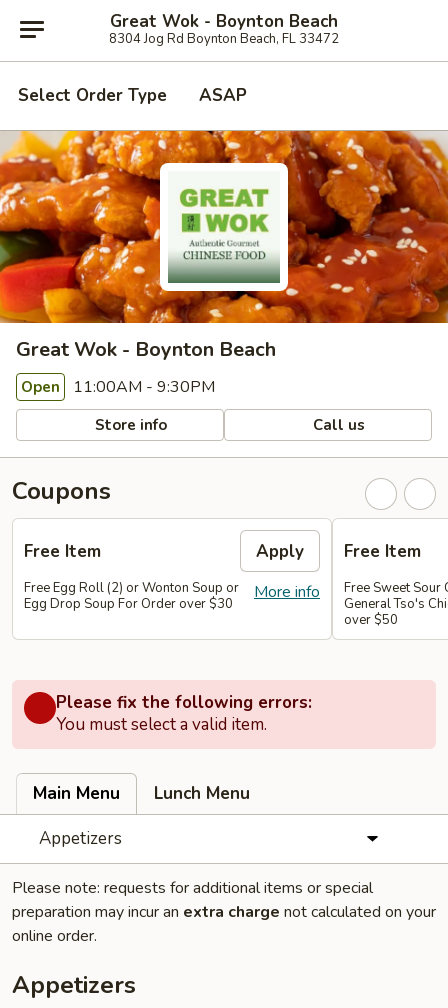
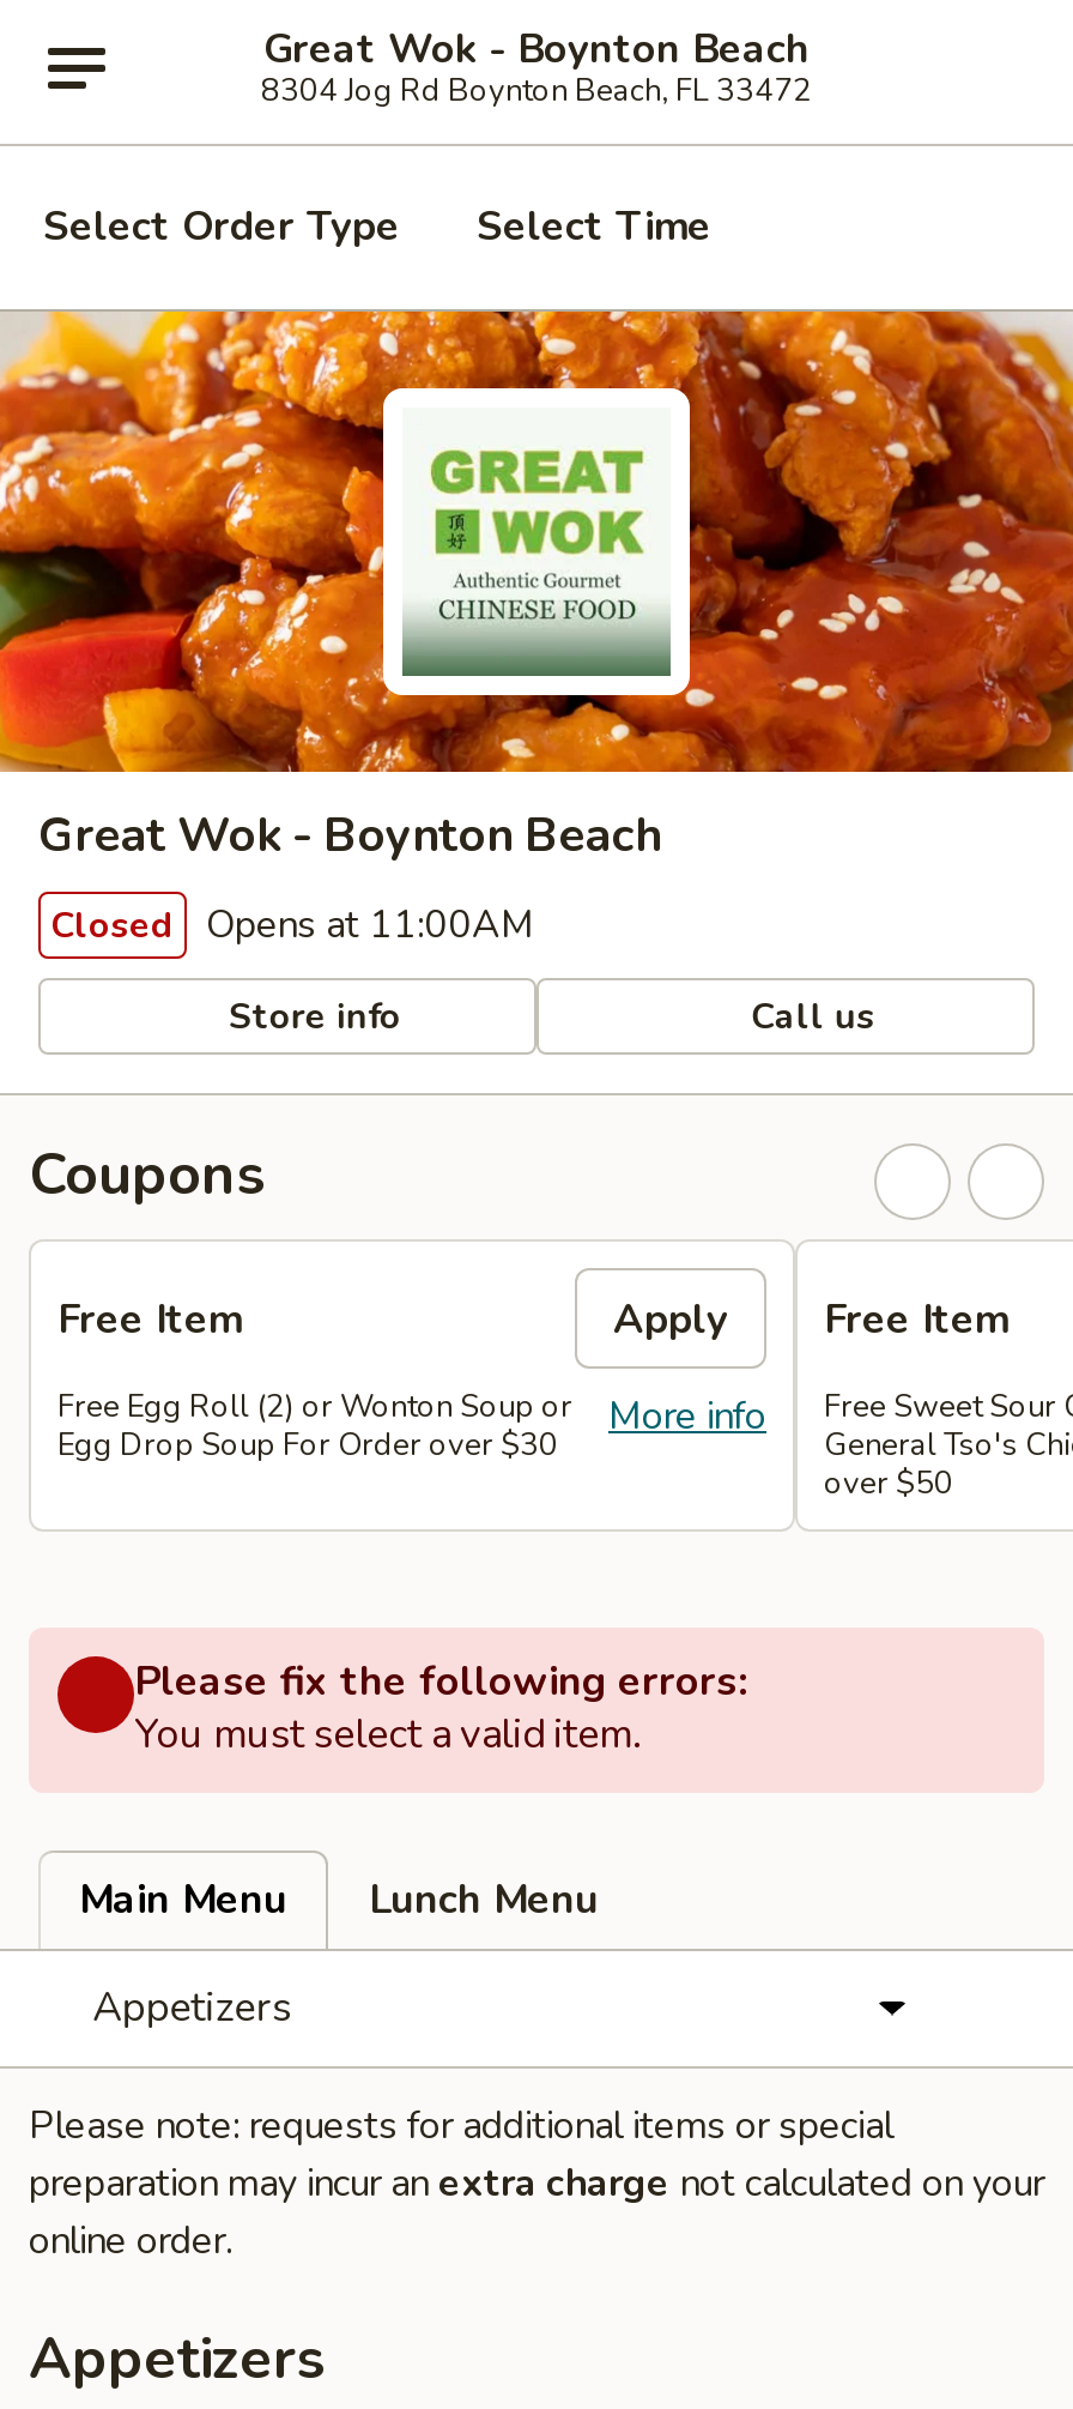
- ASAP
+ Select Time

- Open 11:00AM - 9:30PM
+ Closed Opens at 11:00AM
